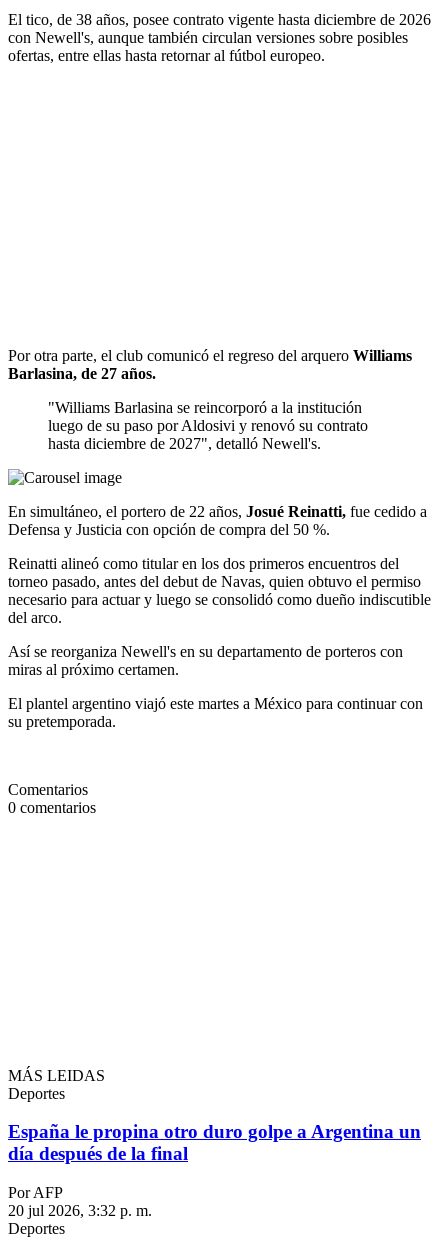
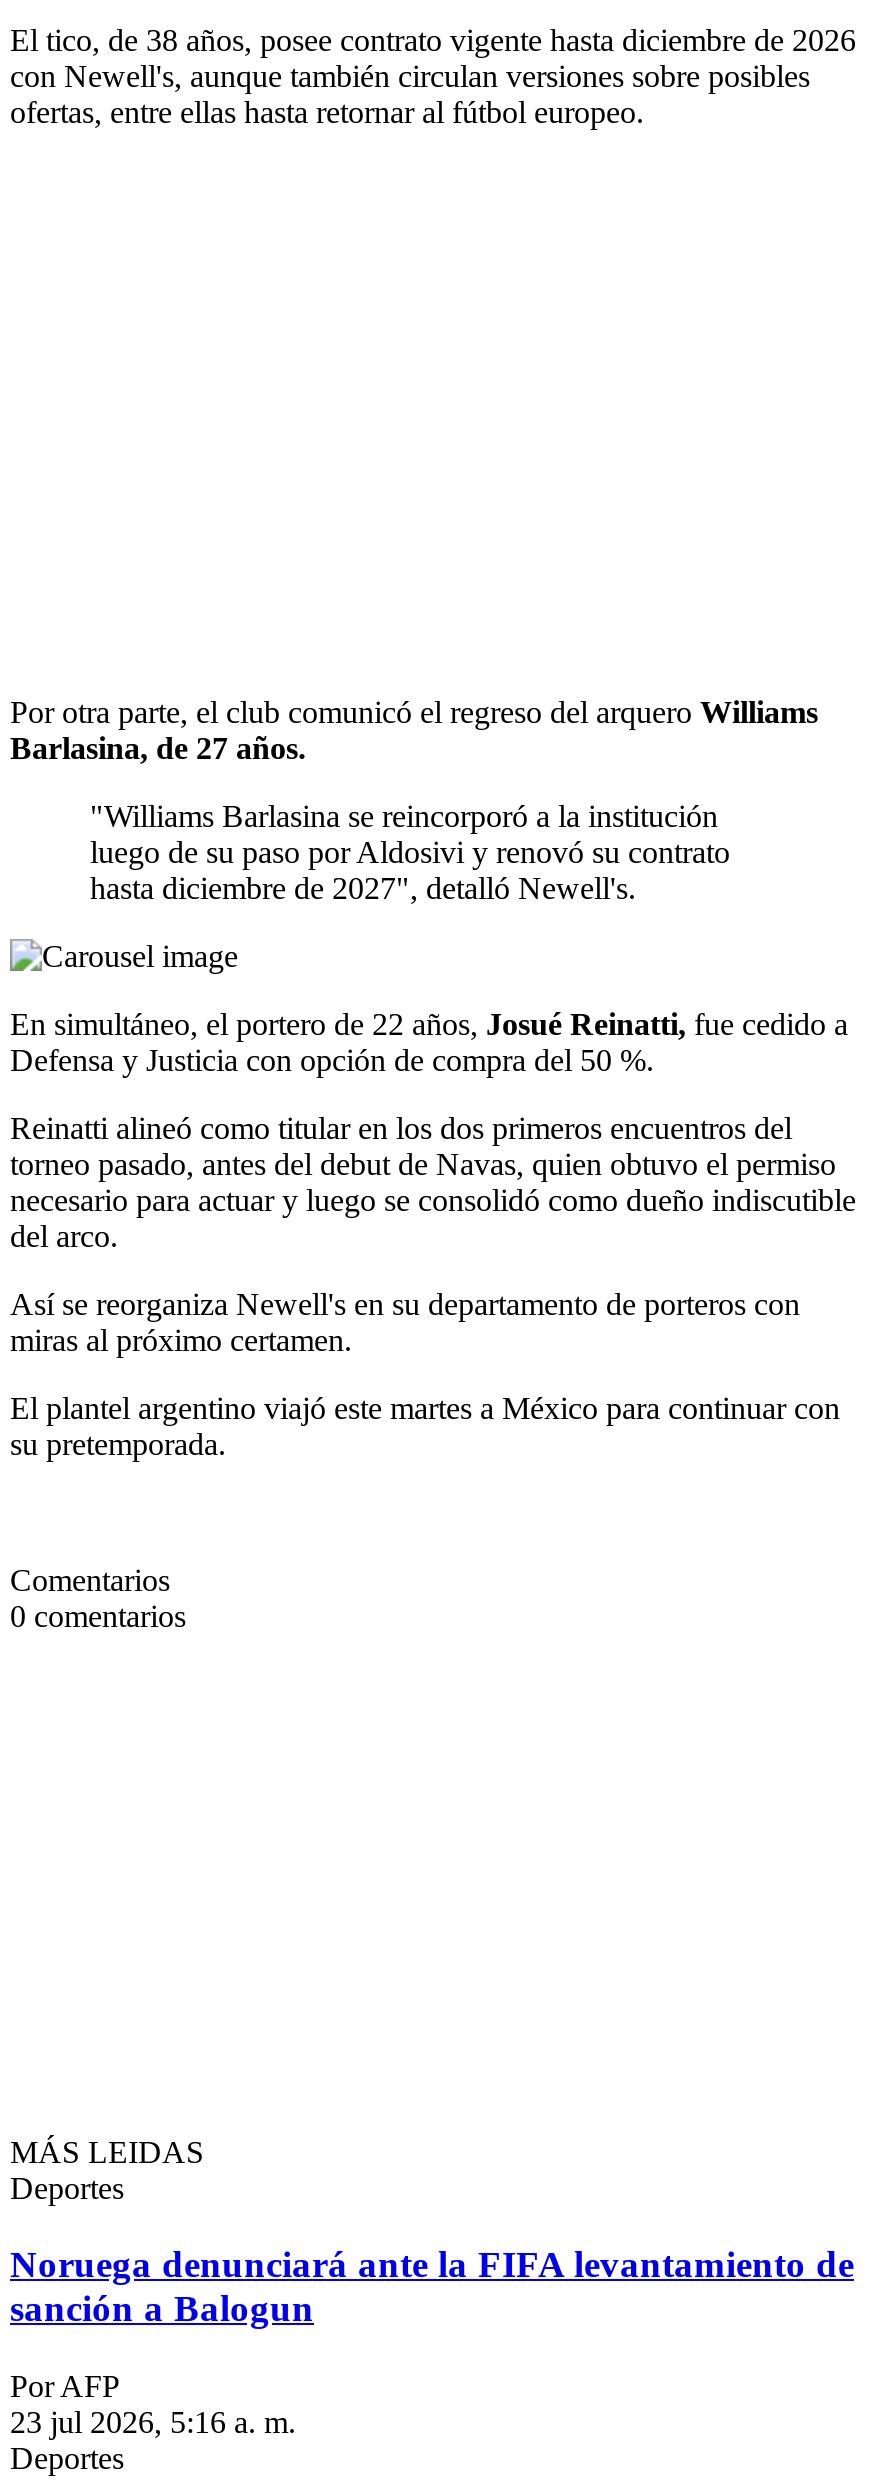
- España le propina otro duro golpe a Argentina un
- día después de la final
+ Noruega denunciará ante la FIFA levantamiento de
+ sanción a Balogun

- 20 jul 2026, 3:32 p. m.
+ 23 jul 2026, 5:16 a. m.
